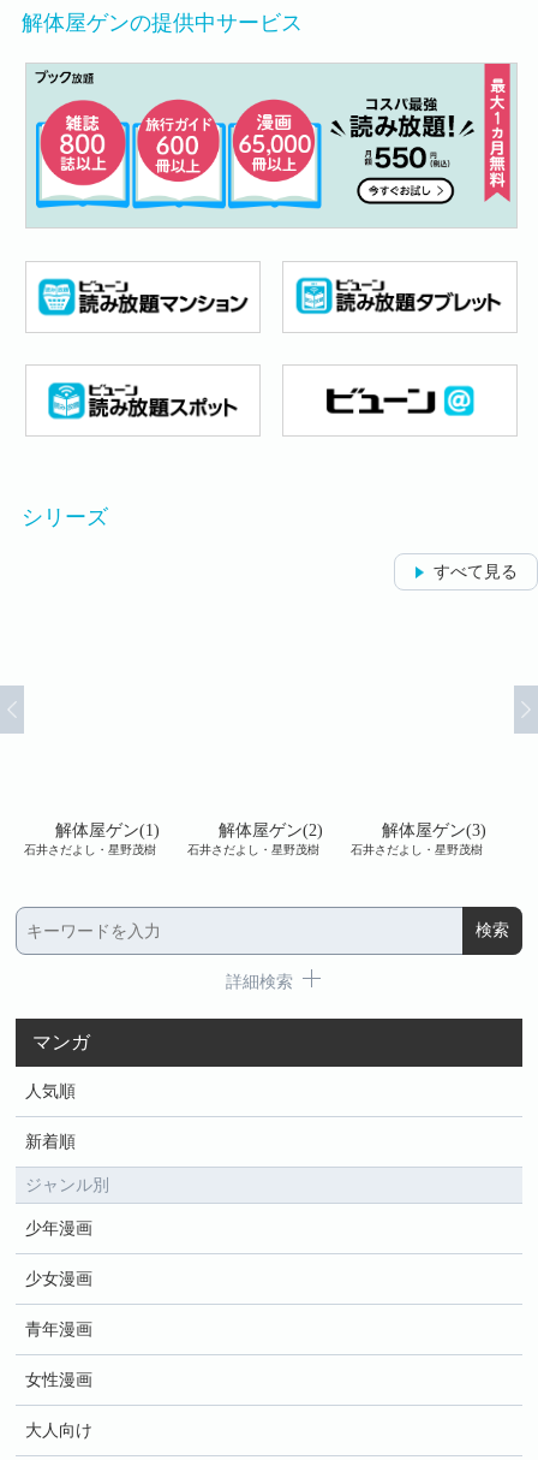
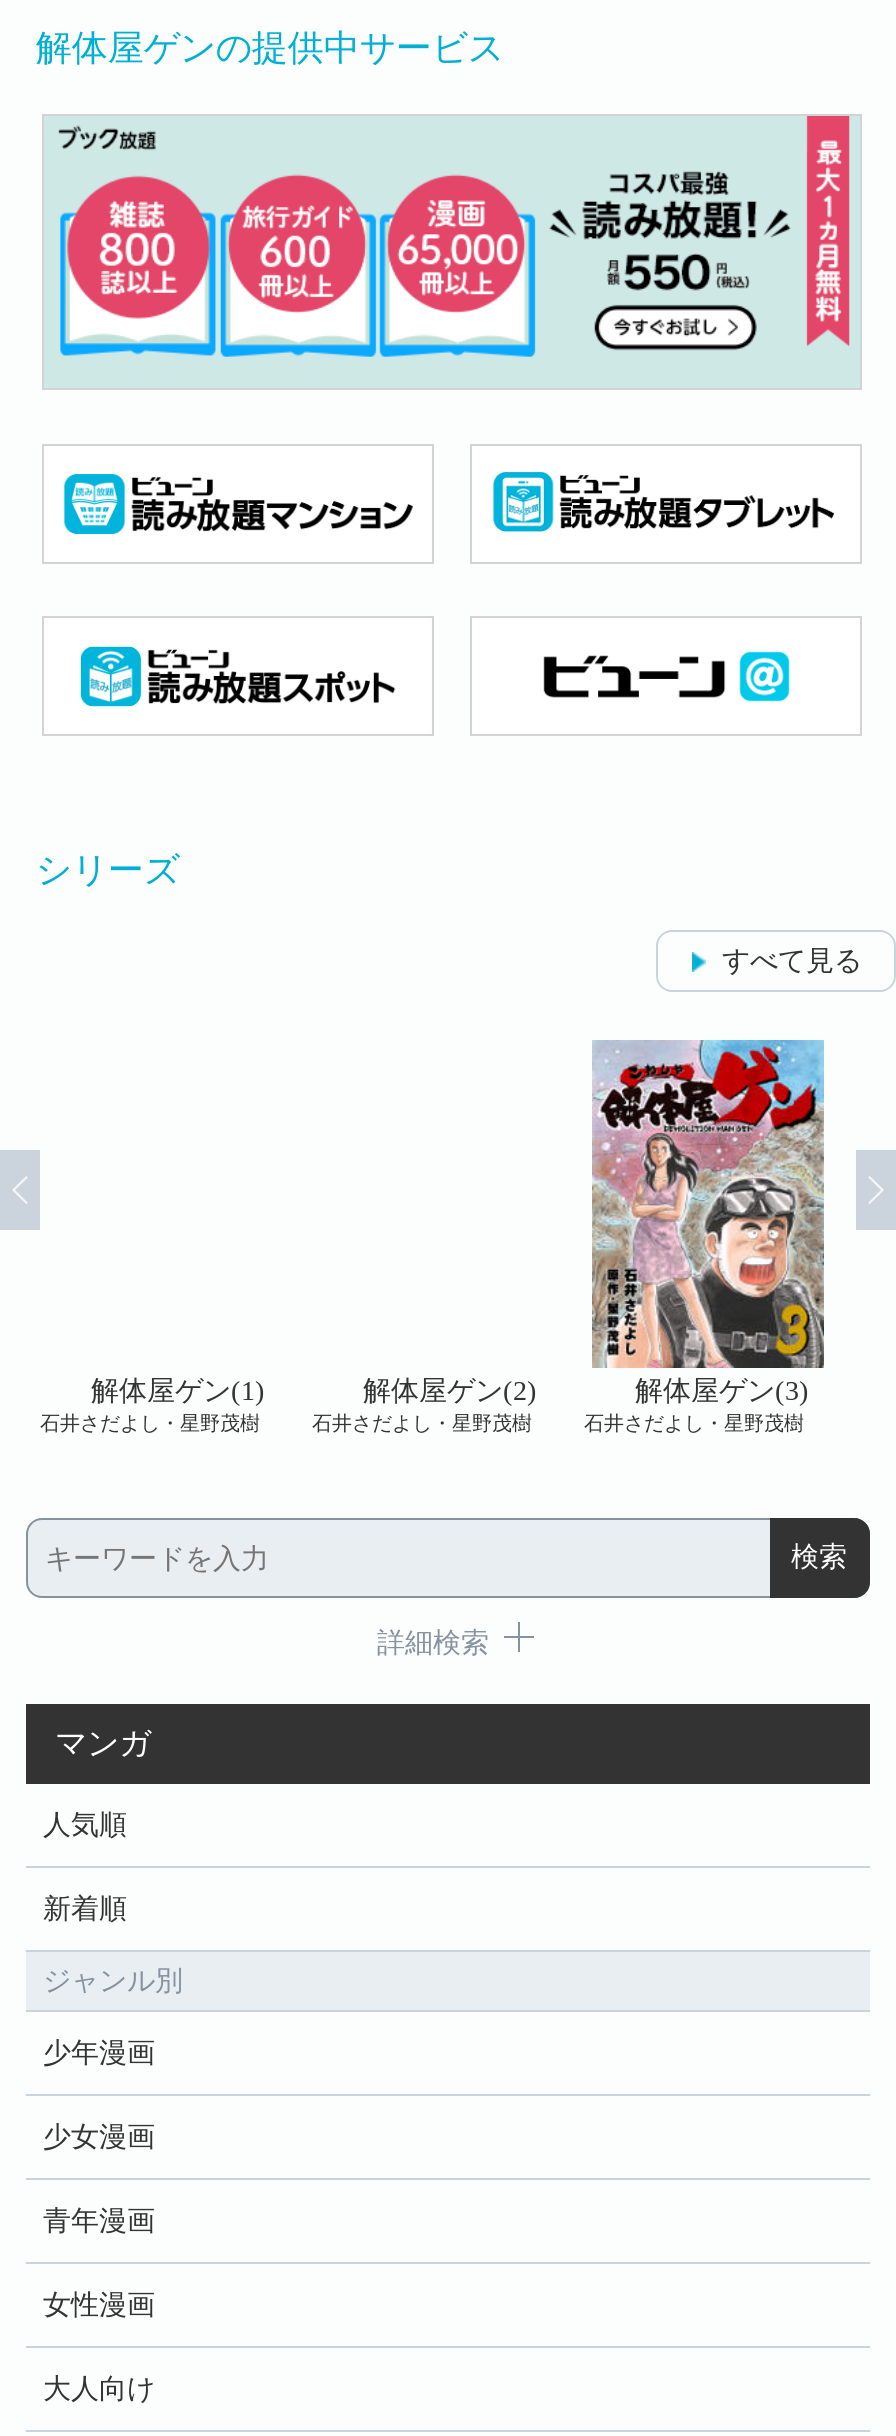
+ [image]
